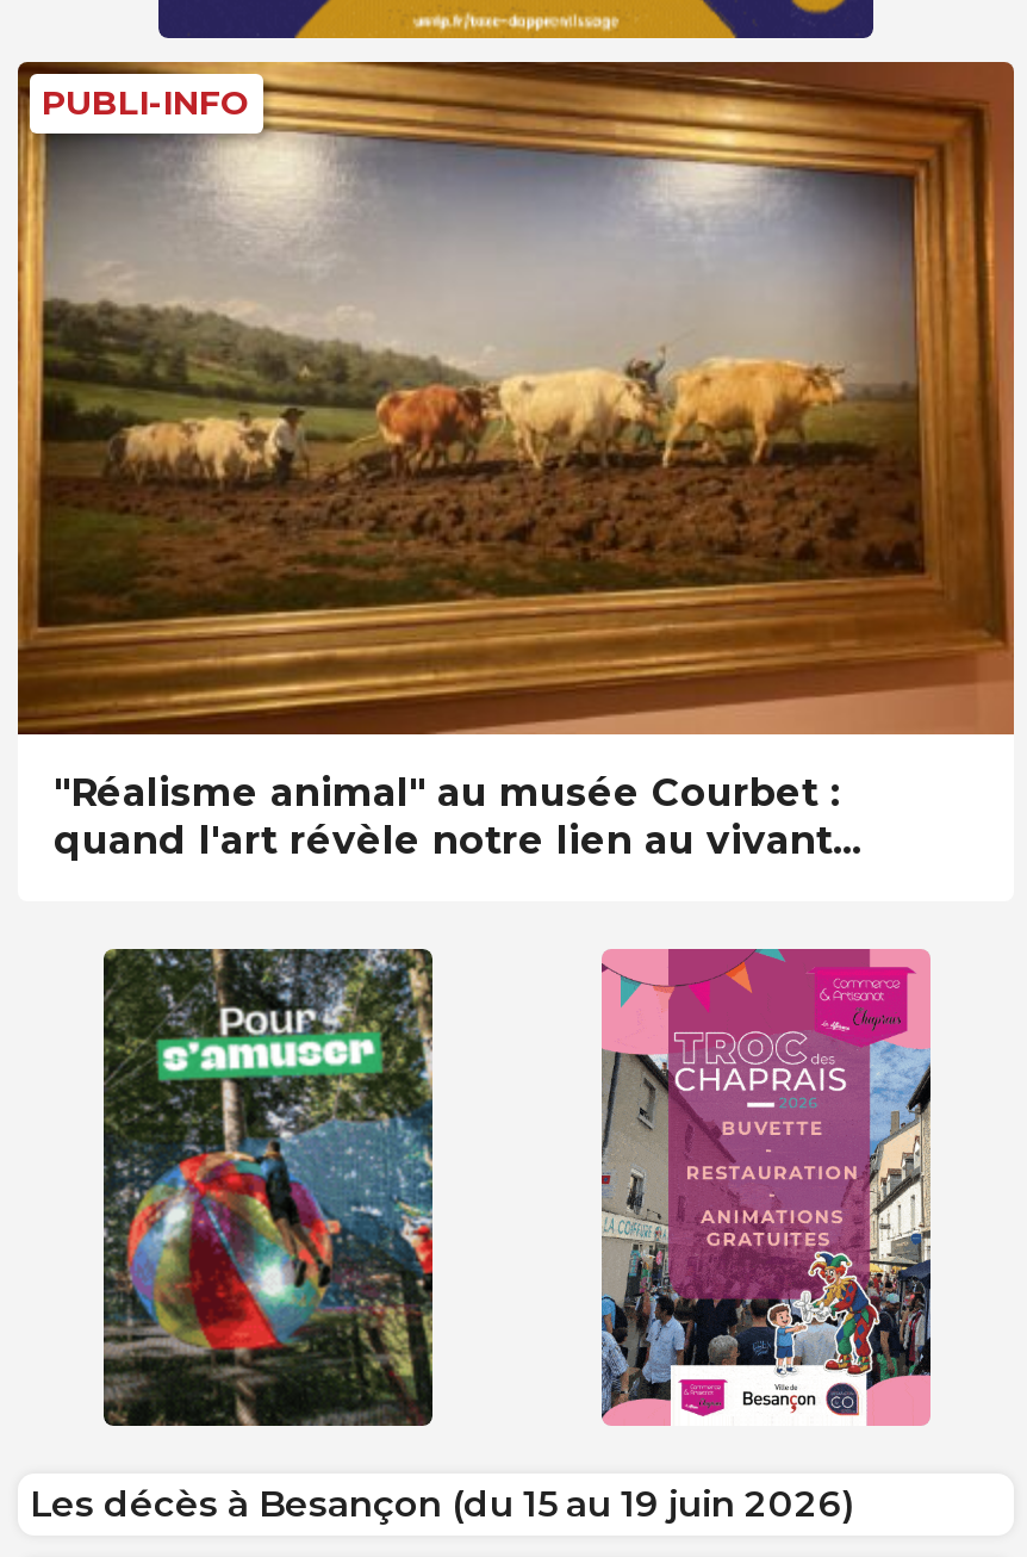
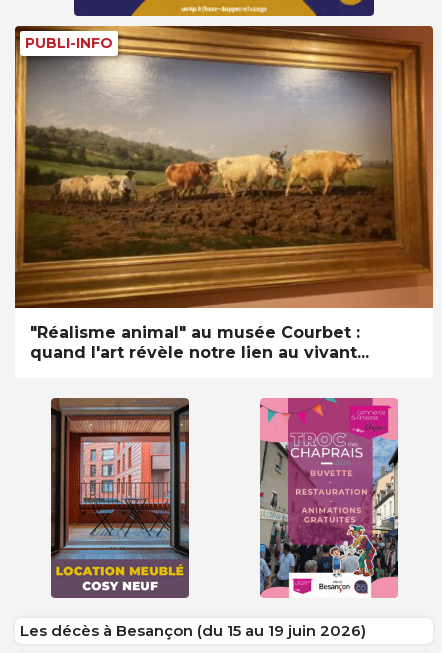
- [image]
+ [image]
